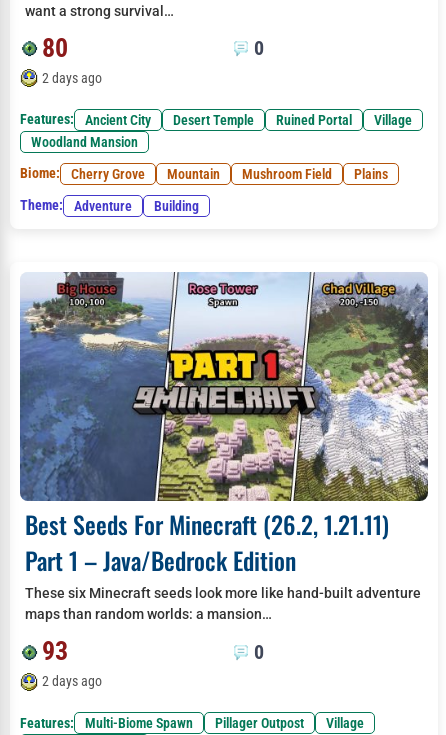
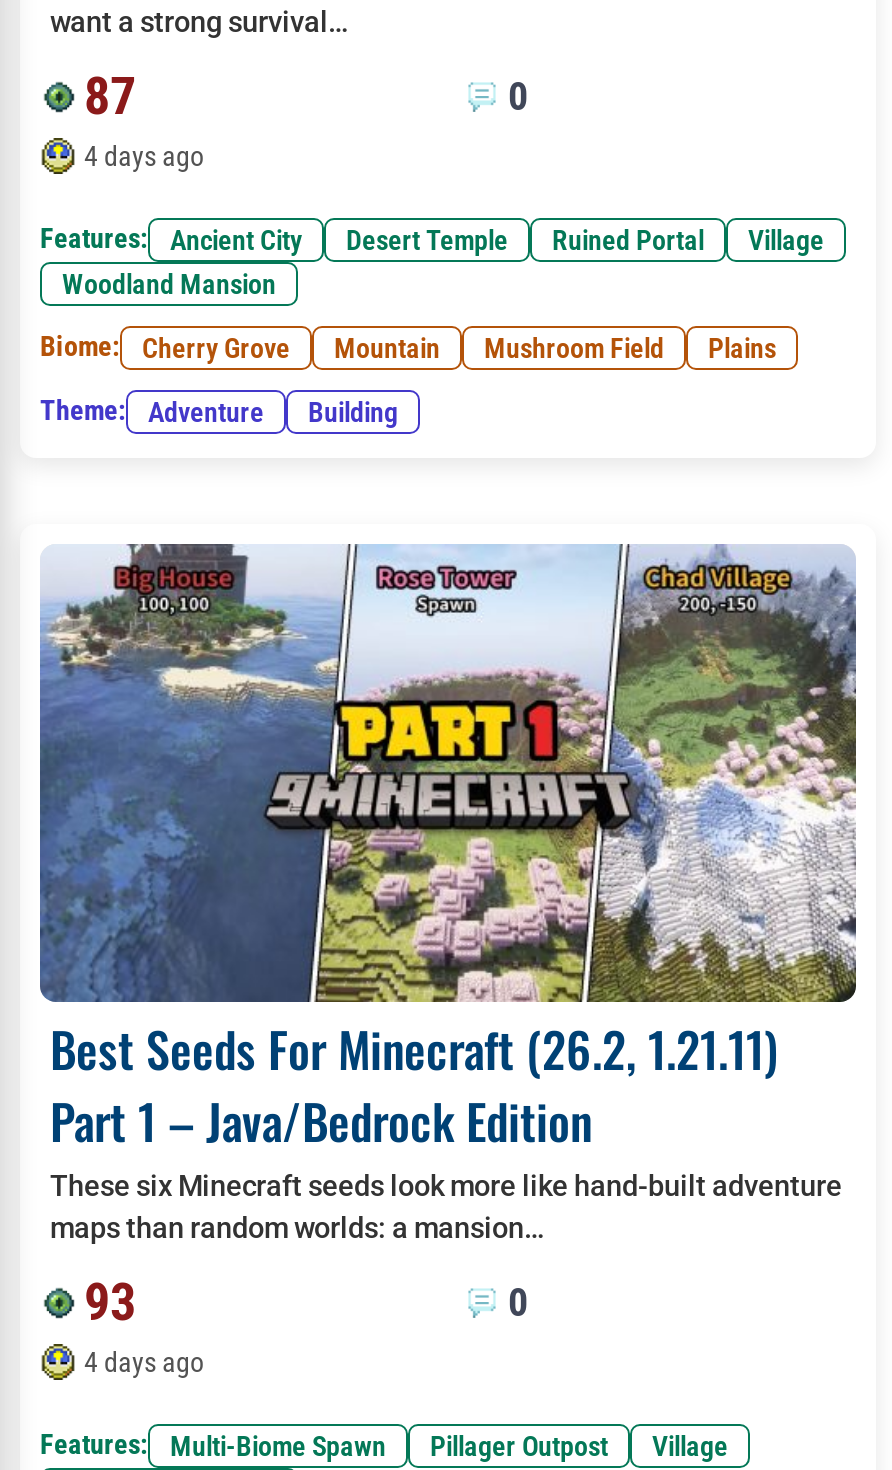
- 80
+ 87

- 2 days ago
+ 4 days ago

- 2 days ago
+ 4 days ago
